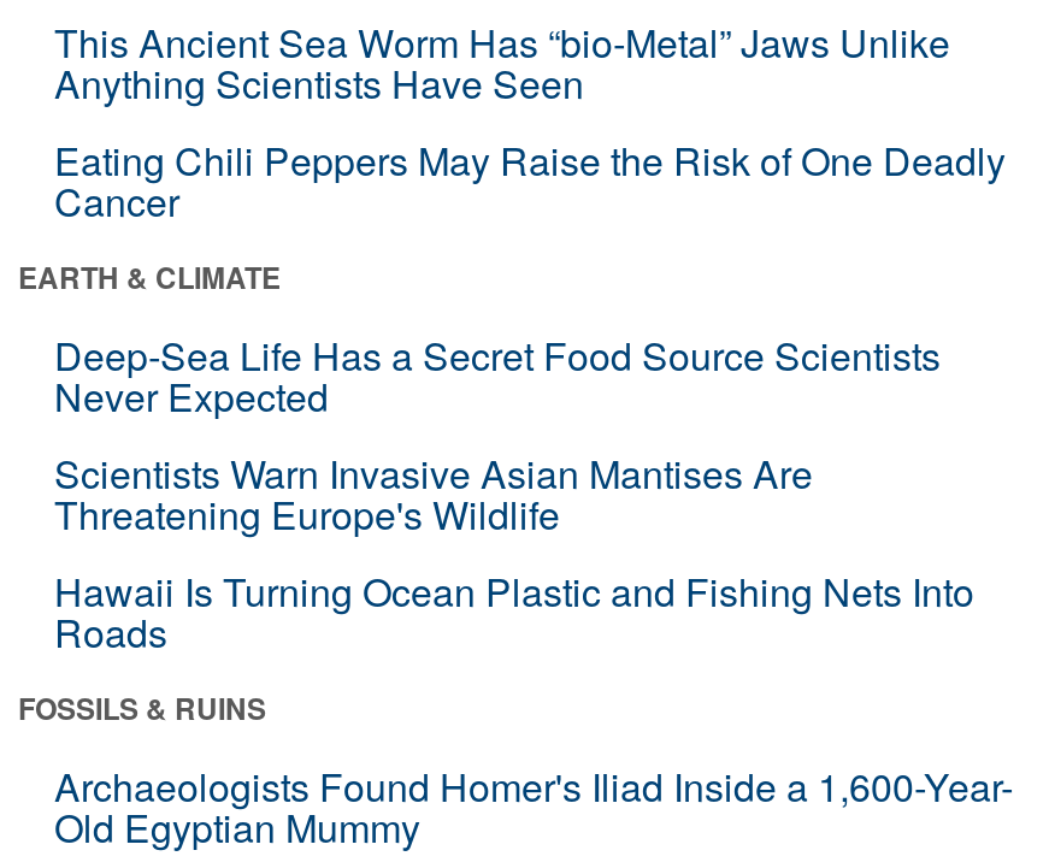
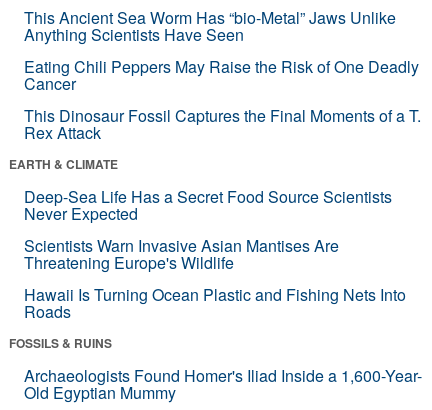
+ This Dinosaur Fossil Captures the Final Moments of a T.
+ Rex Attack
